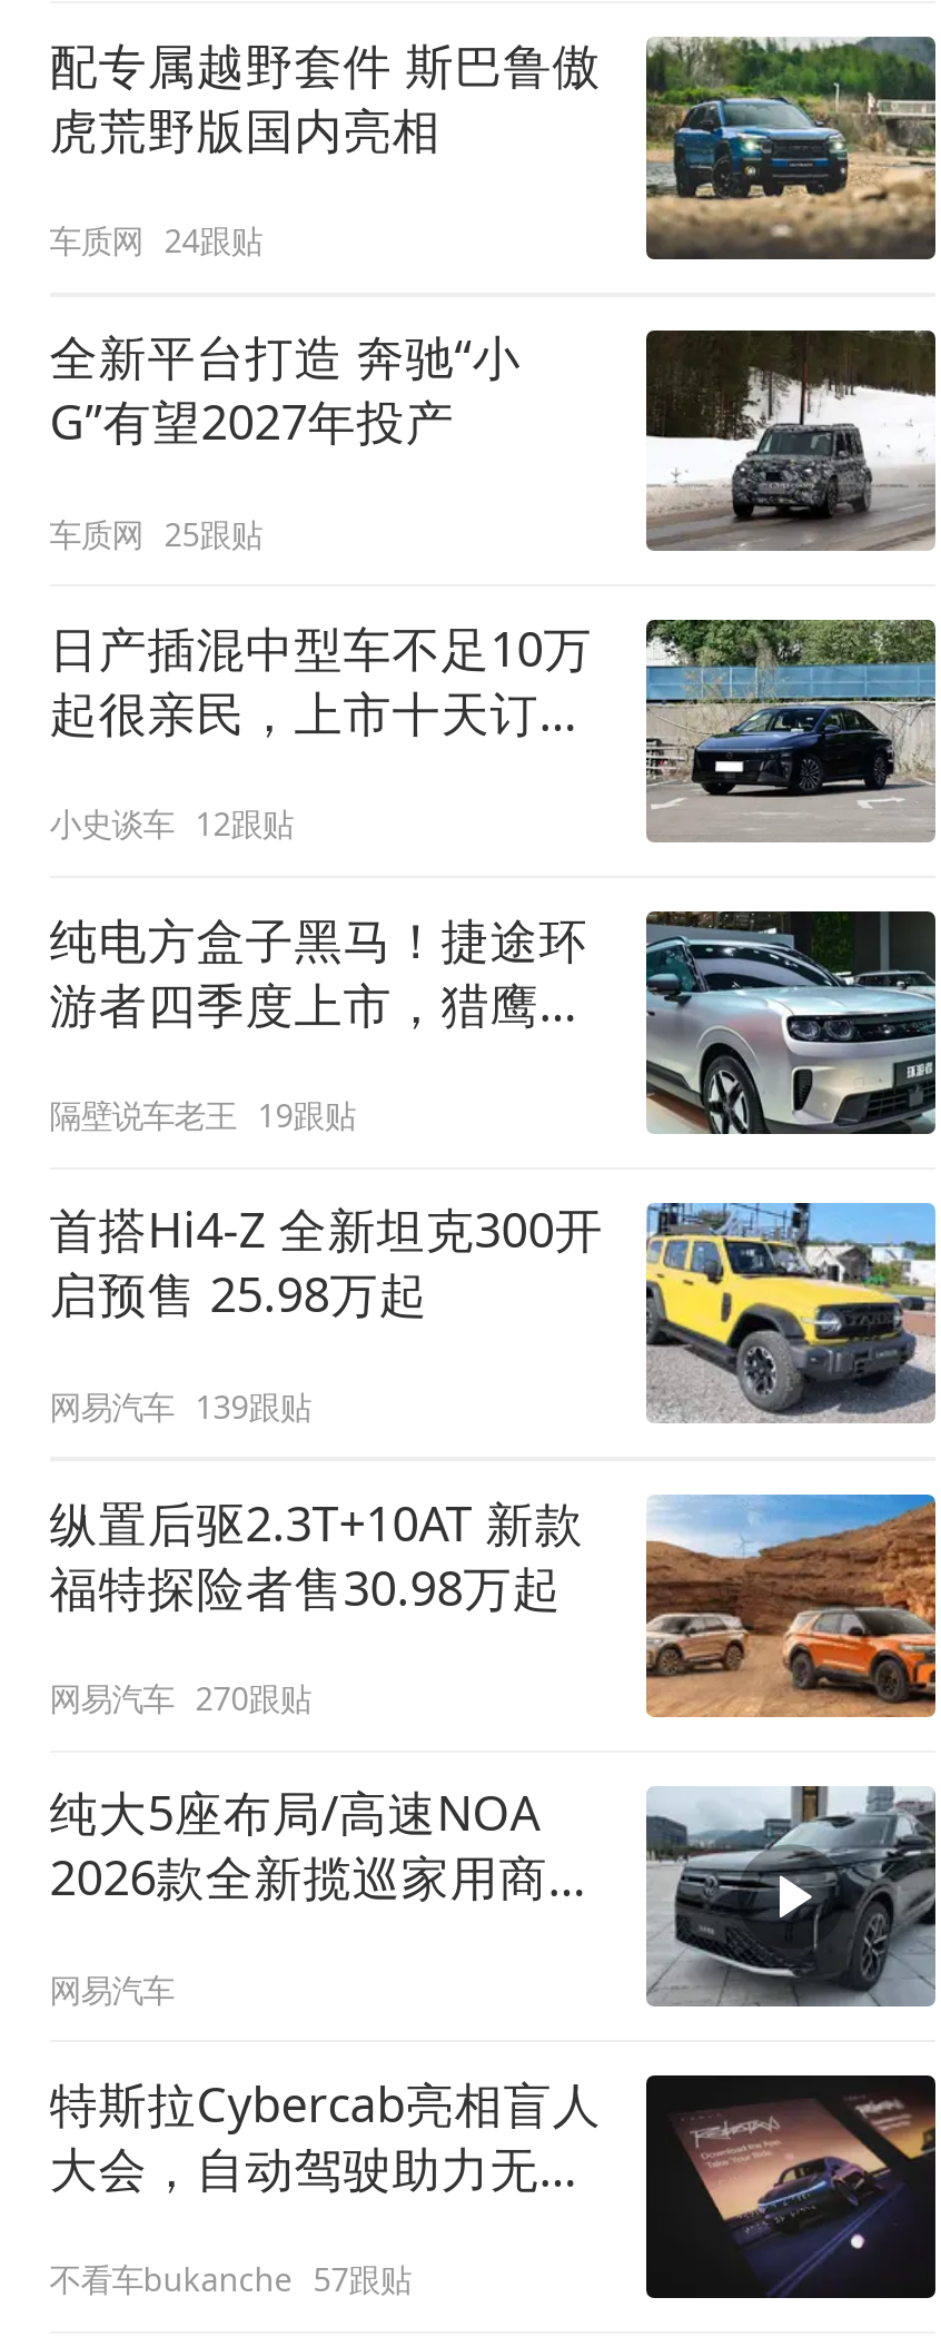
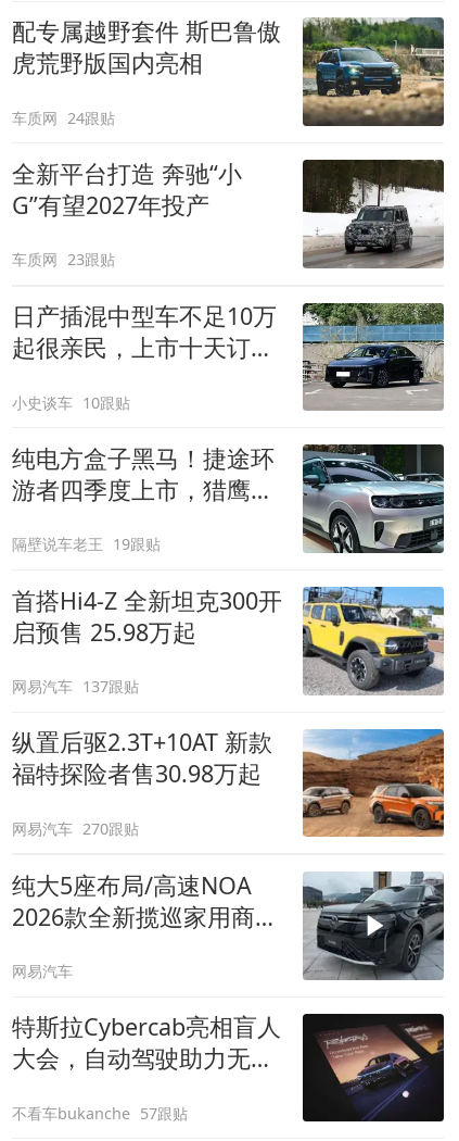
- 车质网 25跟贴
+ 车质网 23跟贴

- 小史谈车 12跟贴
+ 小史谈车 10跟贴

- 网易汽车 139跟贴
+ 网易汽车 137跟贴
